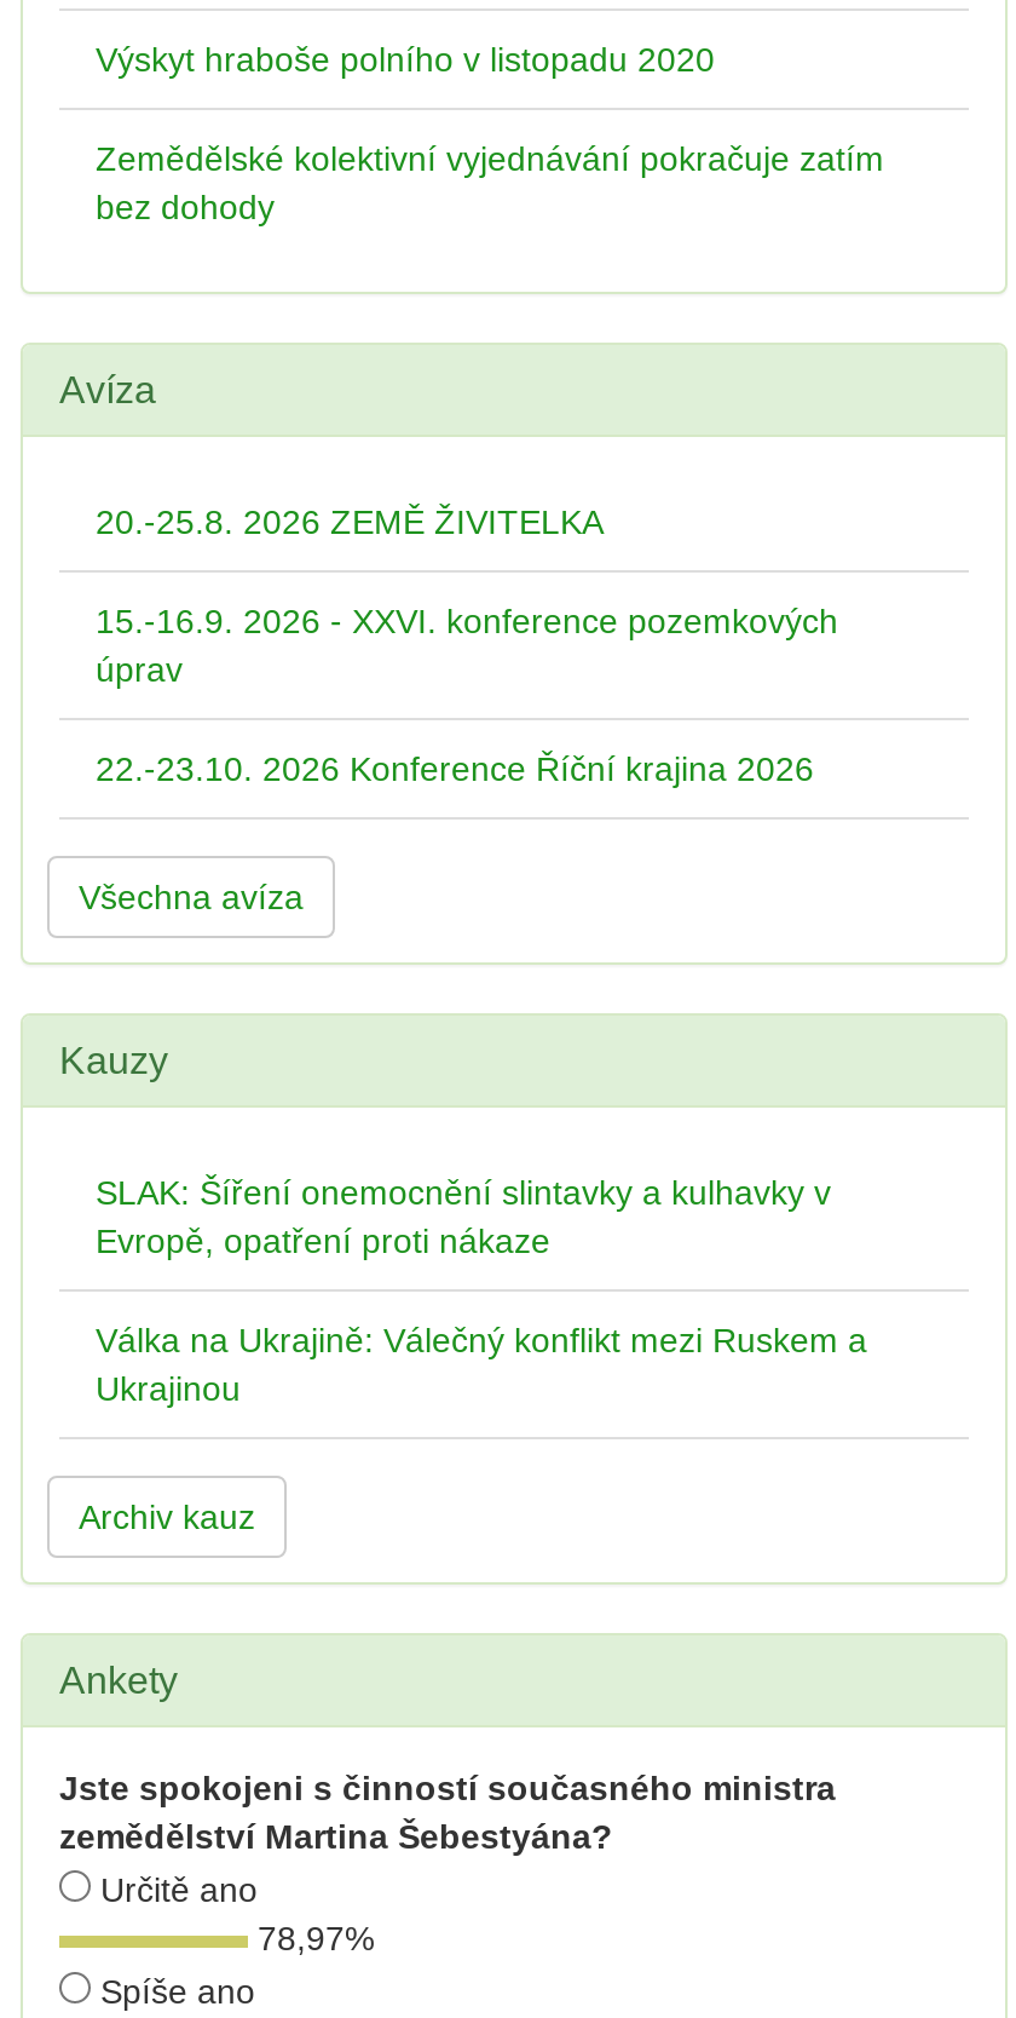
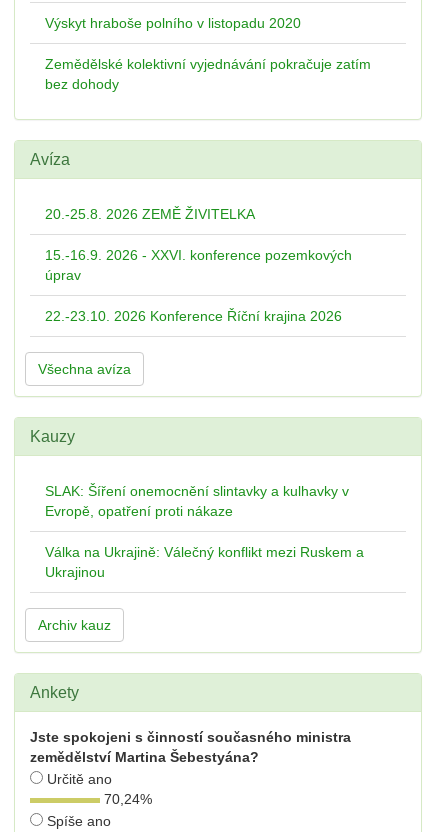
- 78,97%
+ 70,24%
